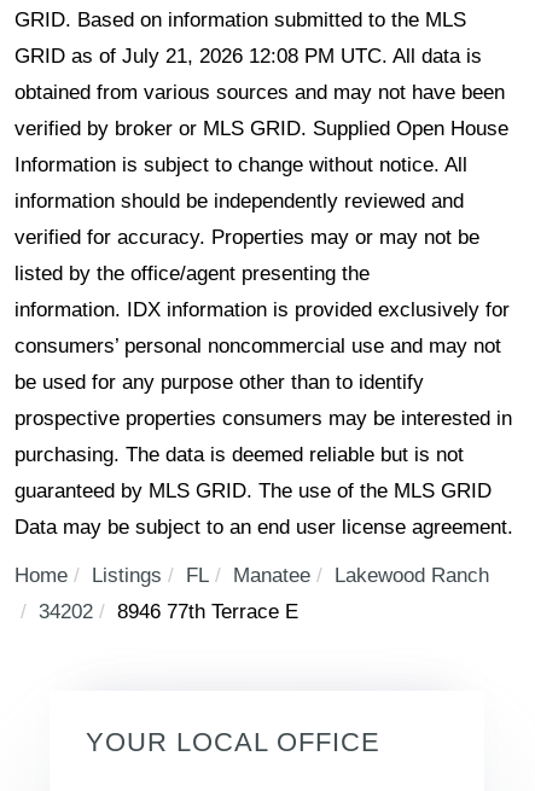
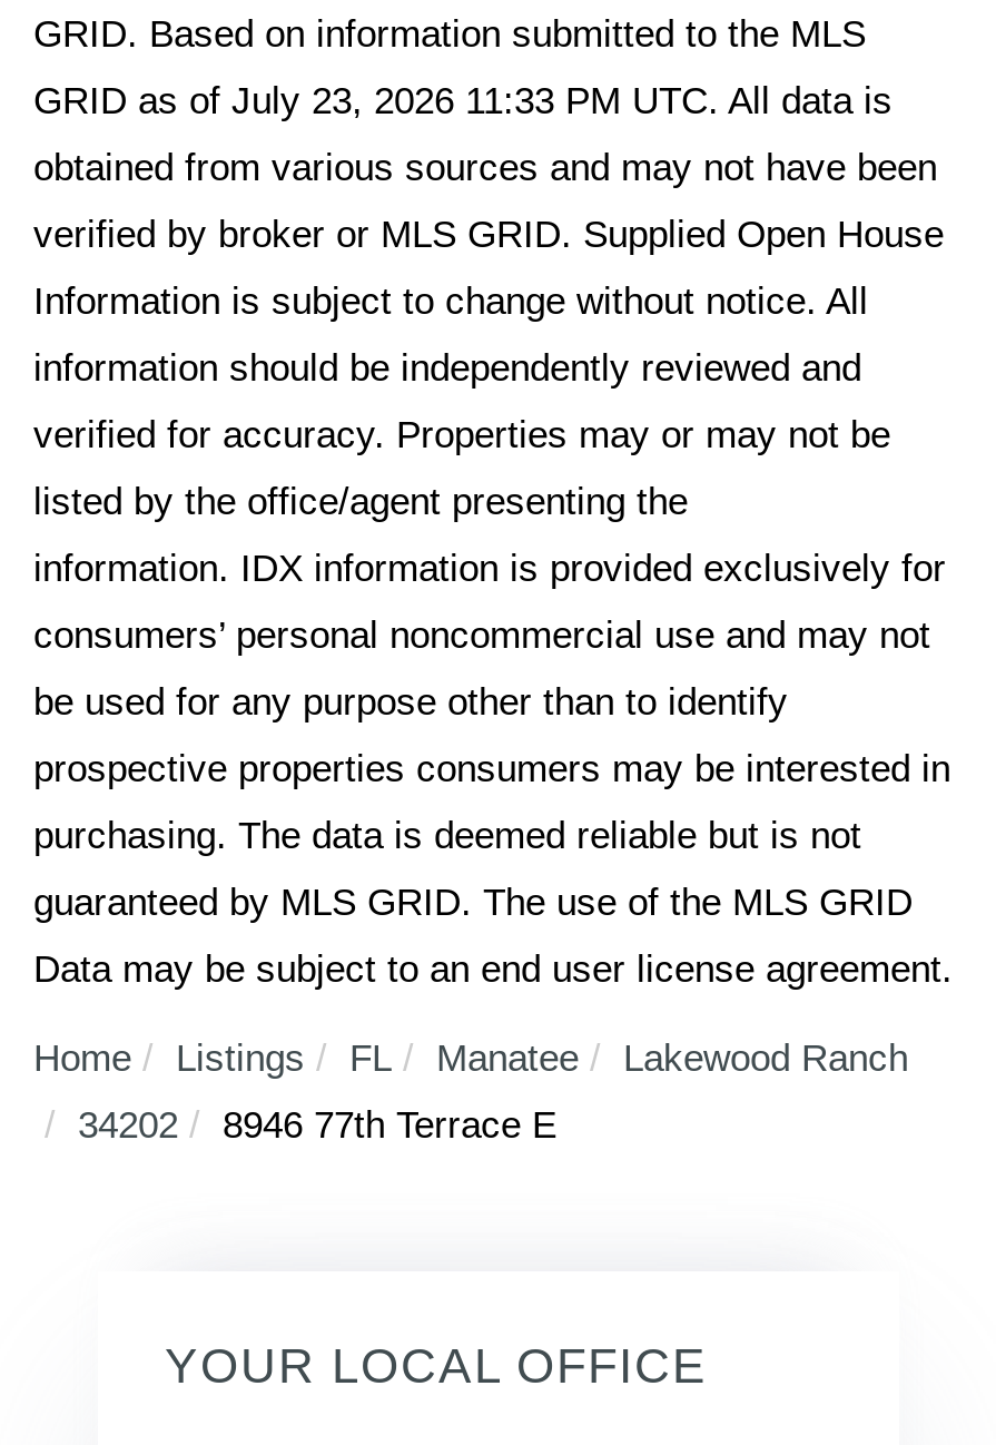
- GRID as of July 21, 2026 12:08 PM UTC. All data is
+ GRID as of July 23, 2026 11:33 PM UTC. All data is
